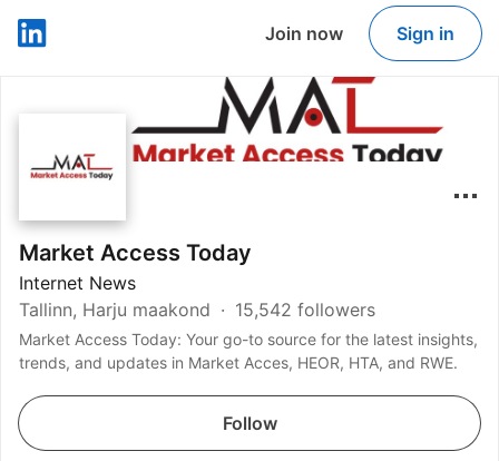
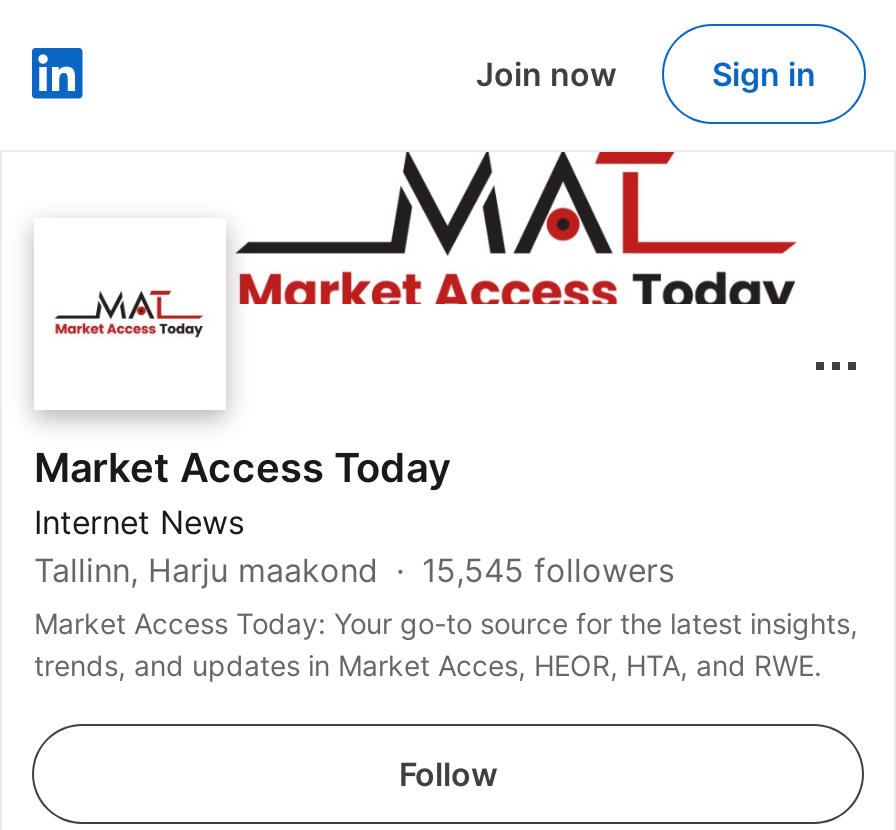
- Tallinn, Harju maakond 15,542 followers
+ Tallinn, Harju maakond 15,545 followers
